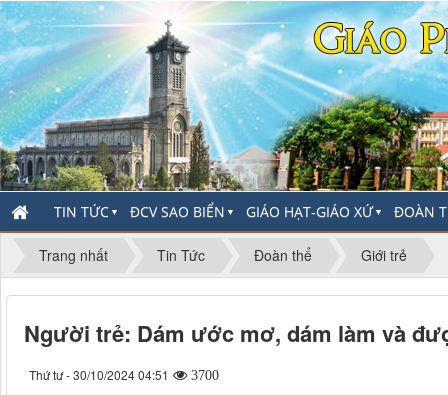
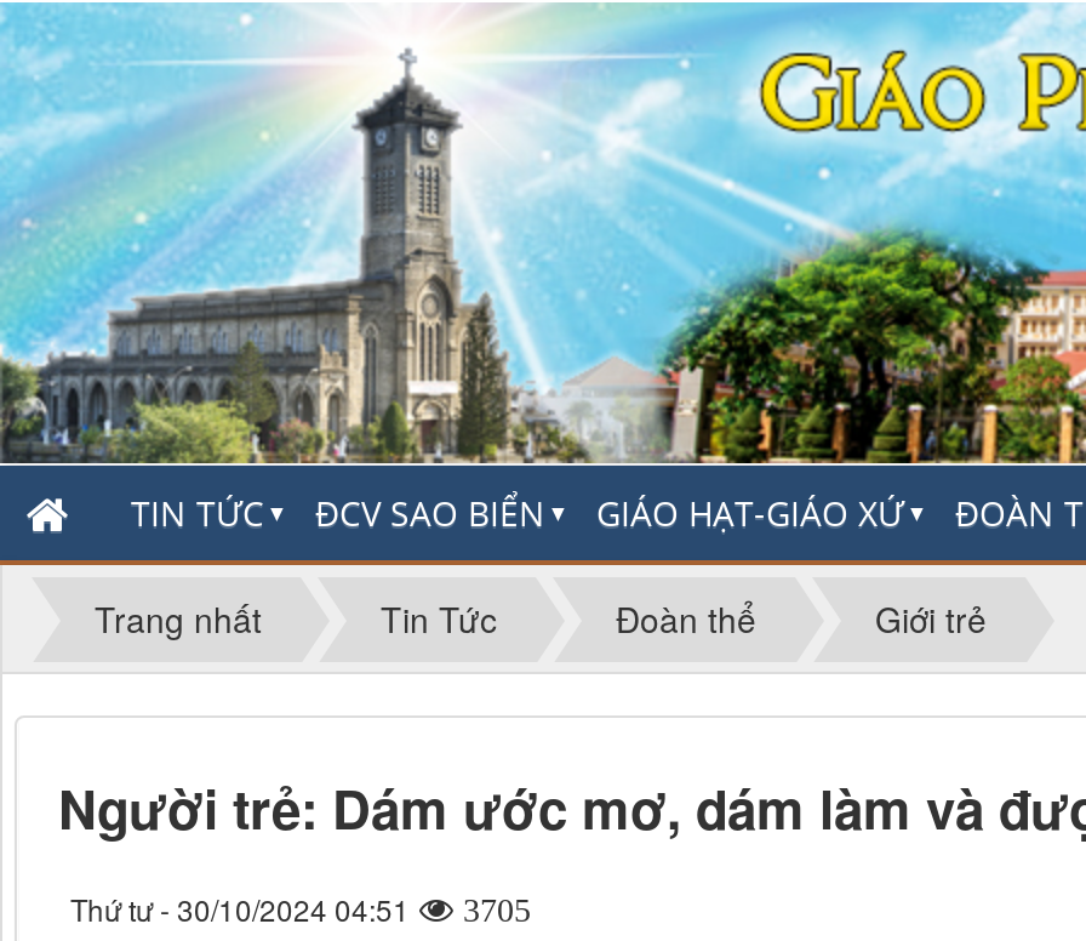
- Thứ tư - 30/10/2024 04:51 3700
+ Thứ tư - 30/10/2024 04:51 3705
